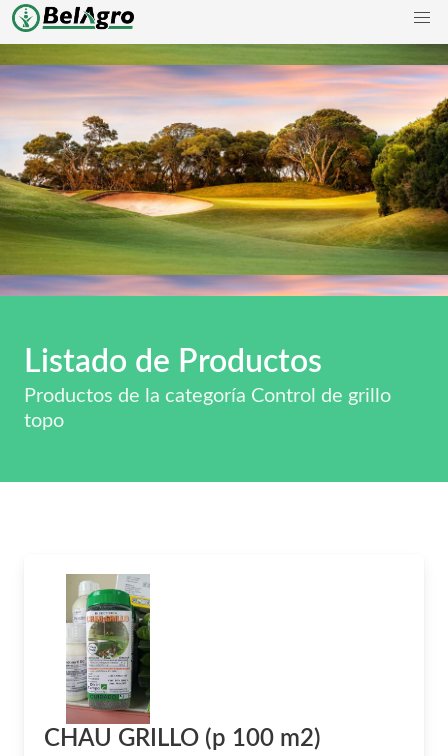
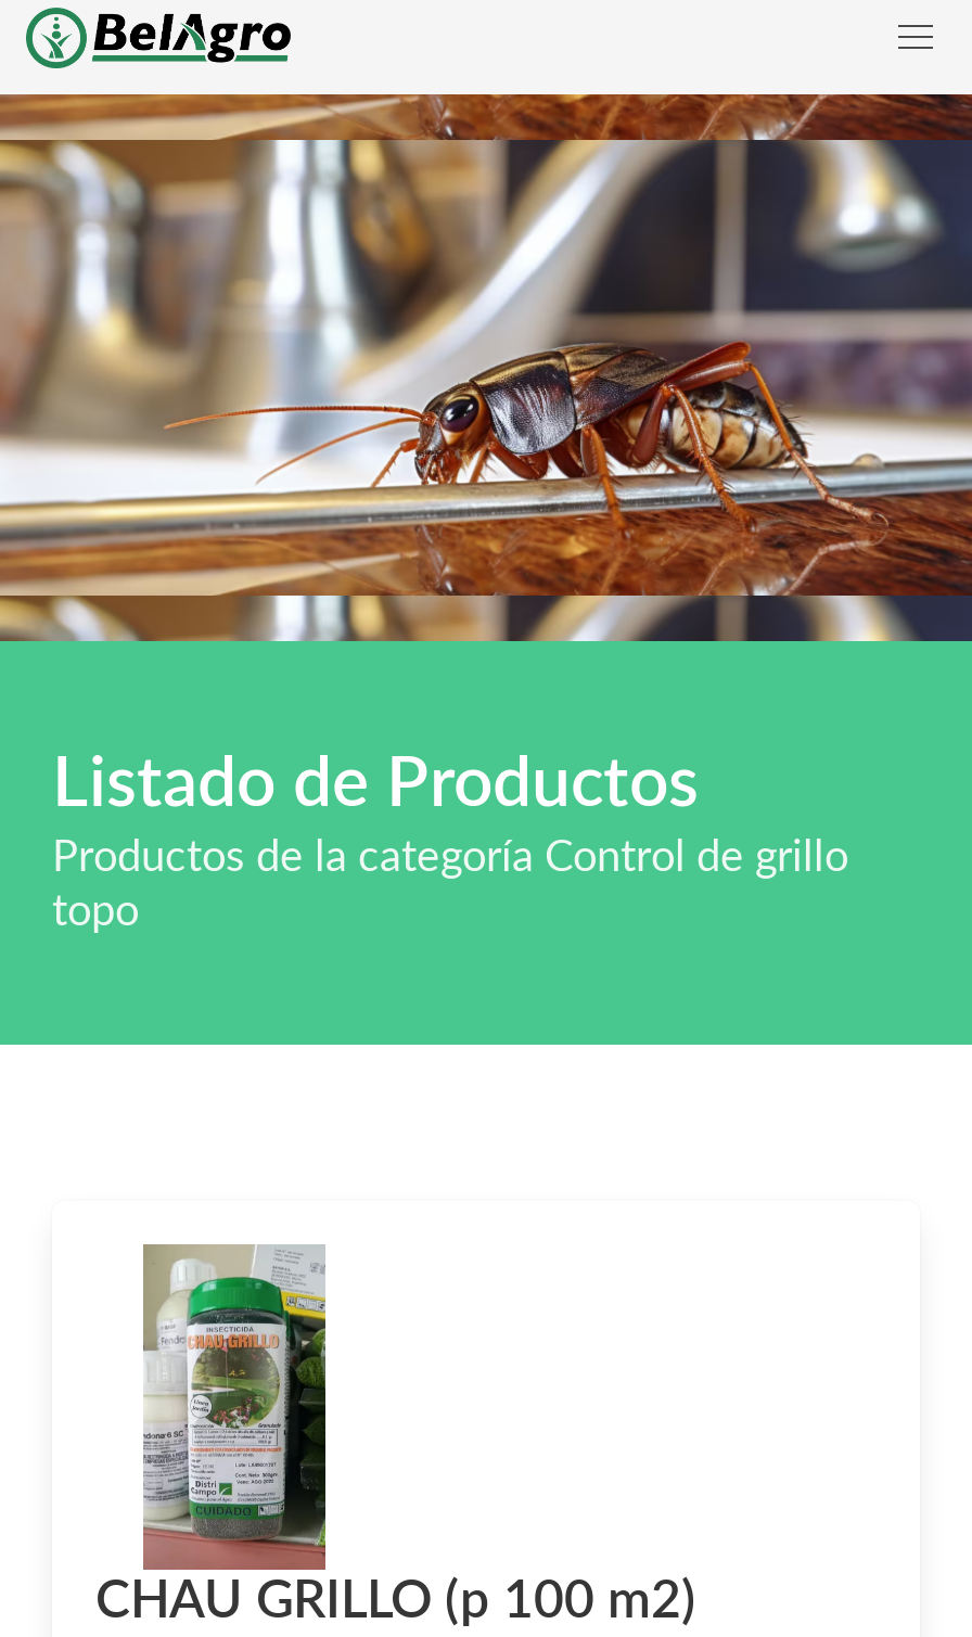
- [image]
+ [image]
